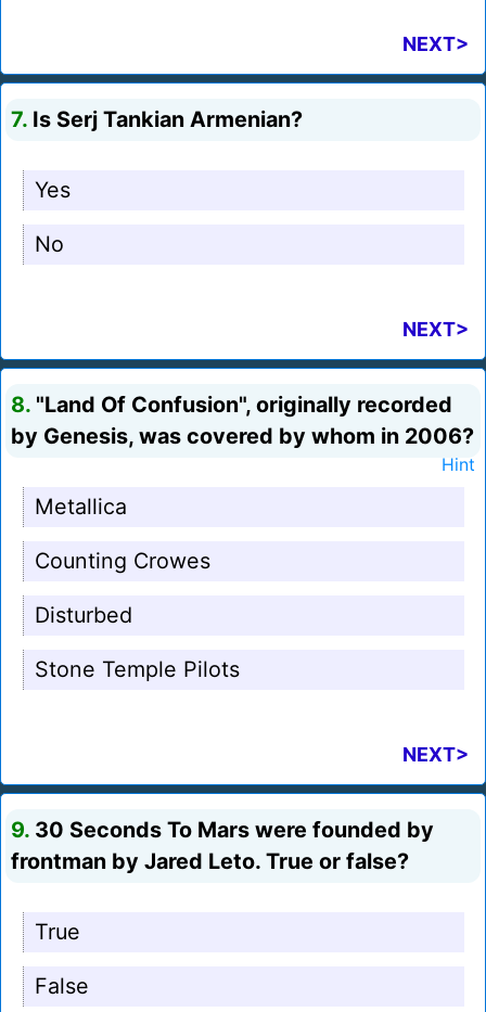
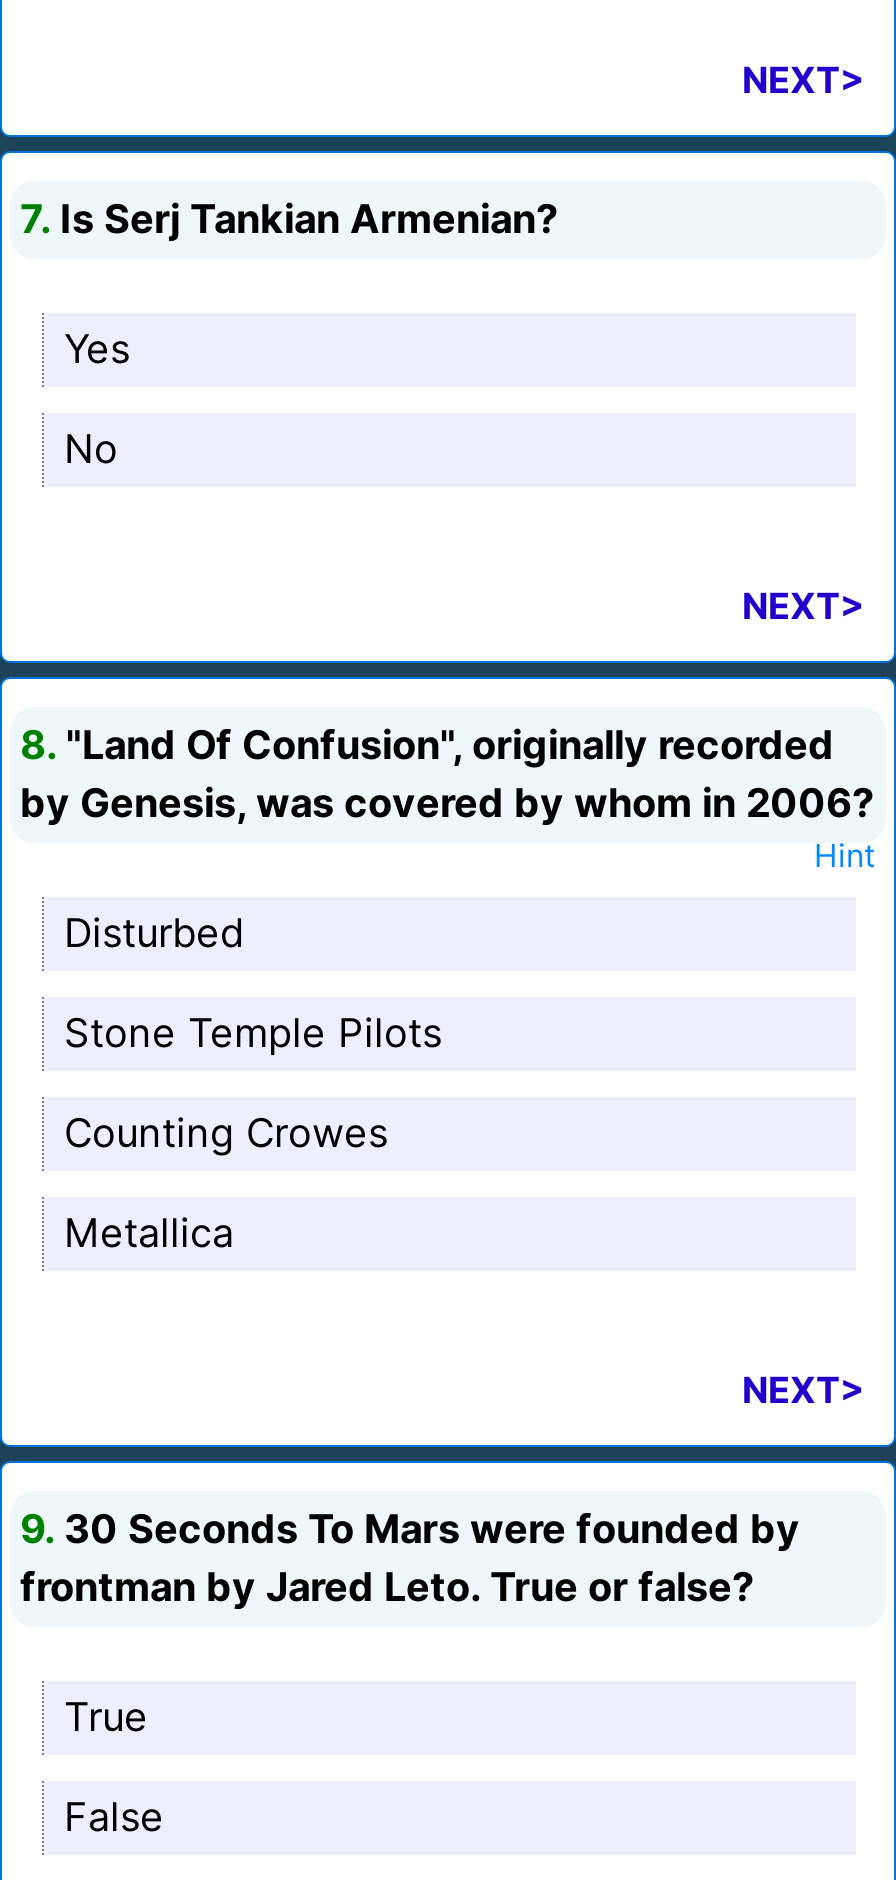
moved down: Metallica | Counting Crowes

moved up: Disturbed | Stone Temple Pilots
